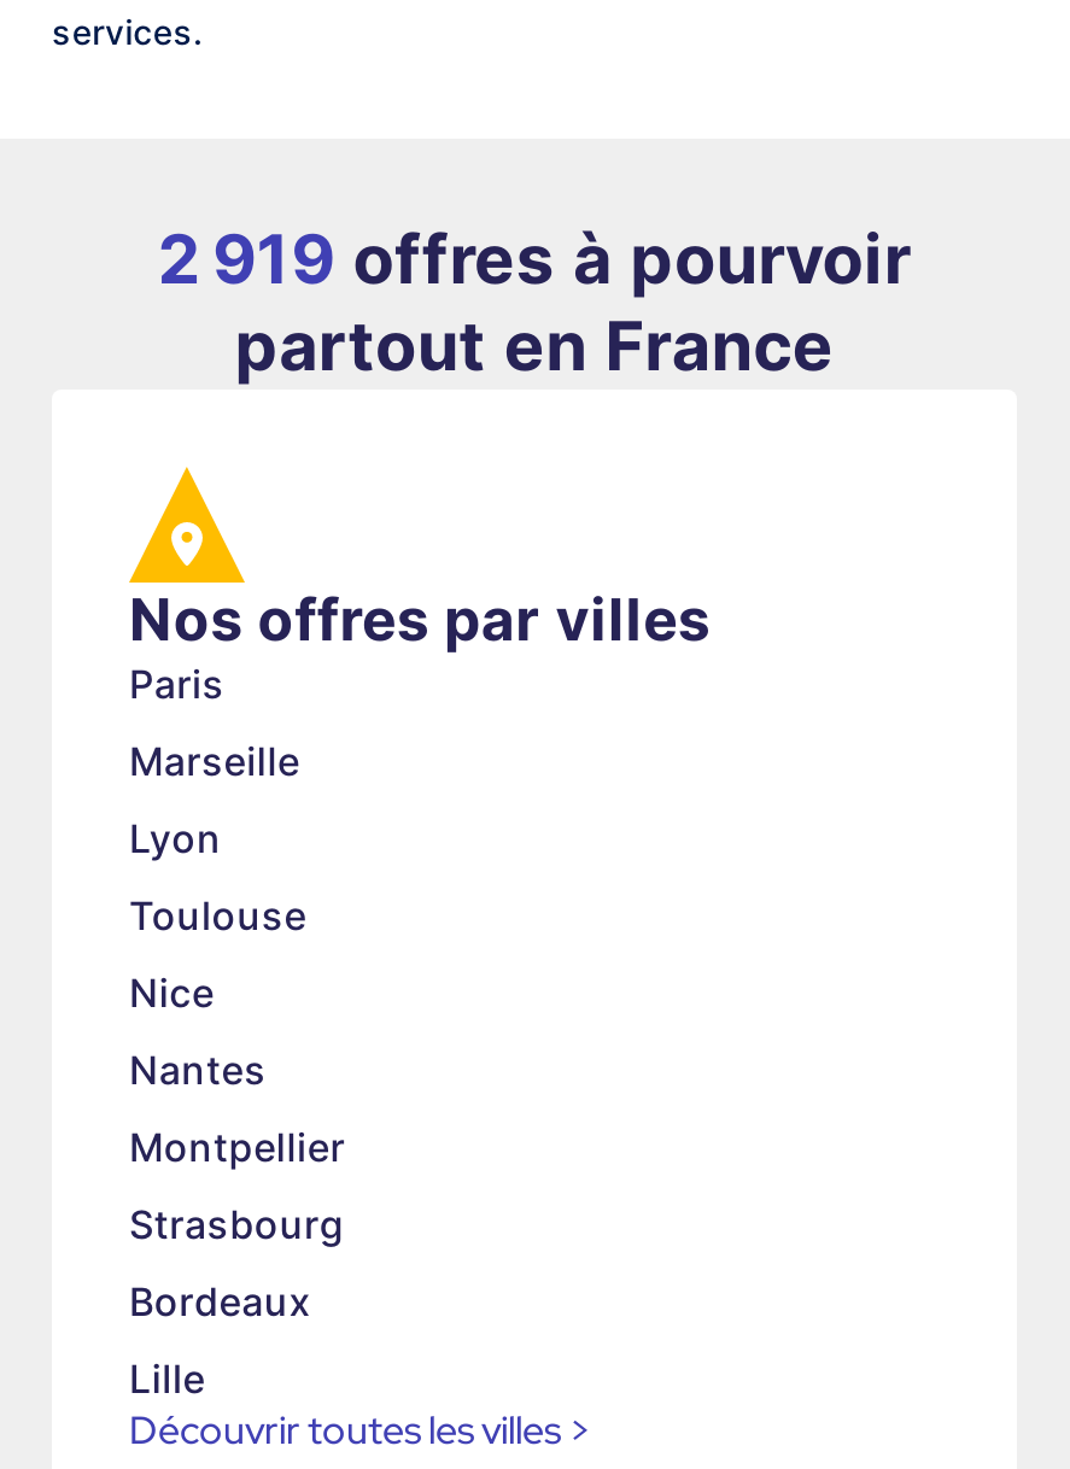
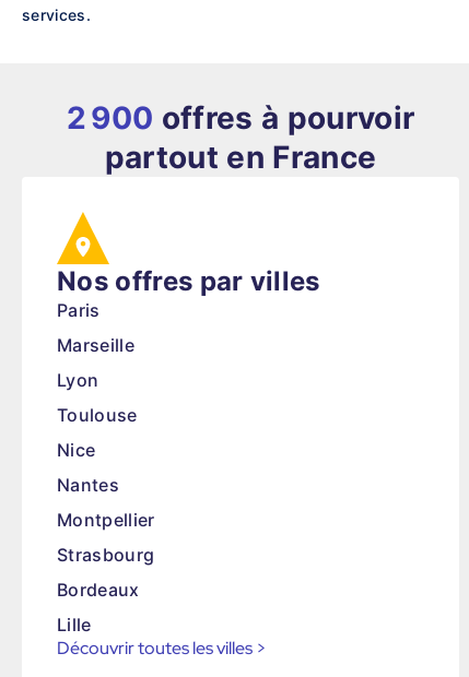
- 2 919 offres à pourvoir
+ 2 900 offres à pourvoir
